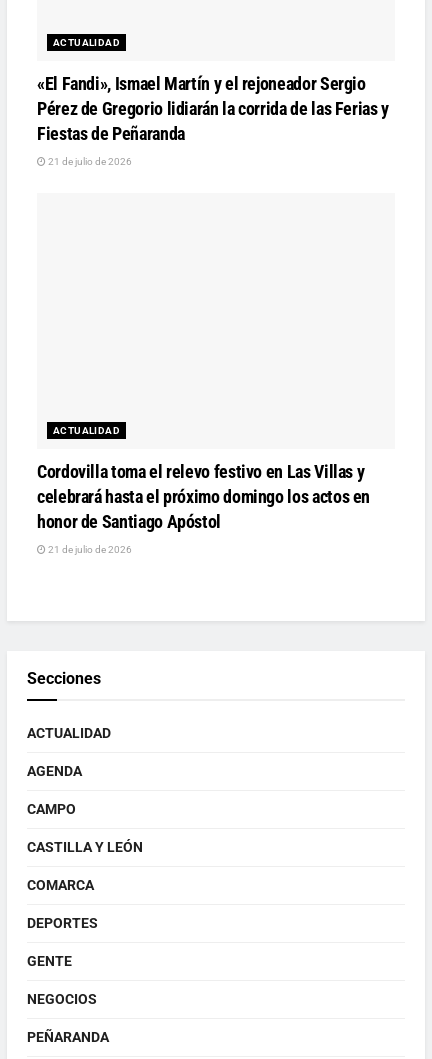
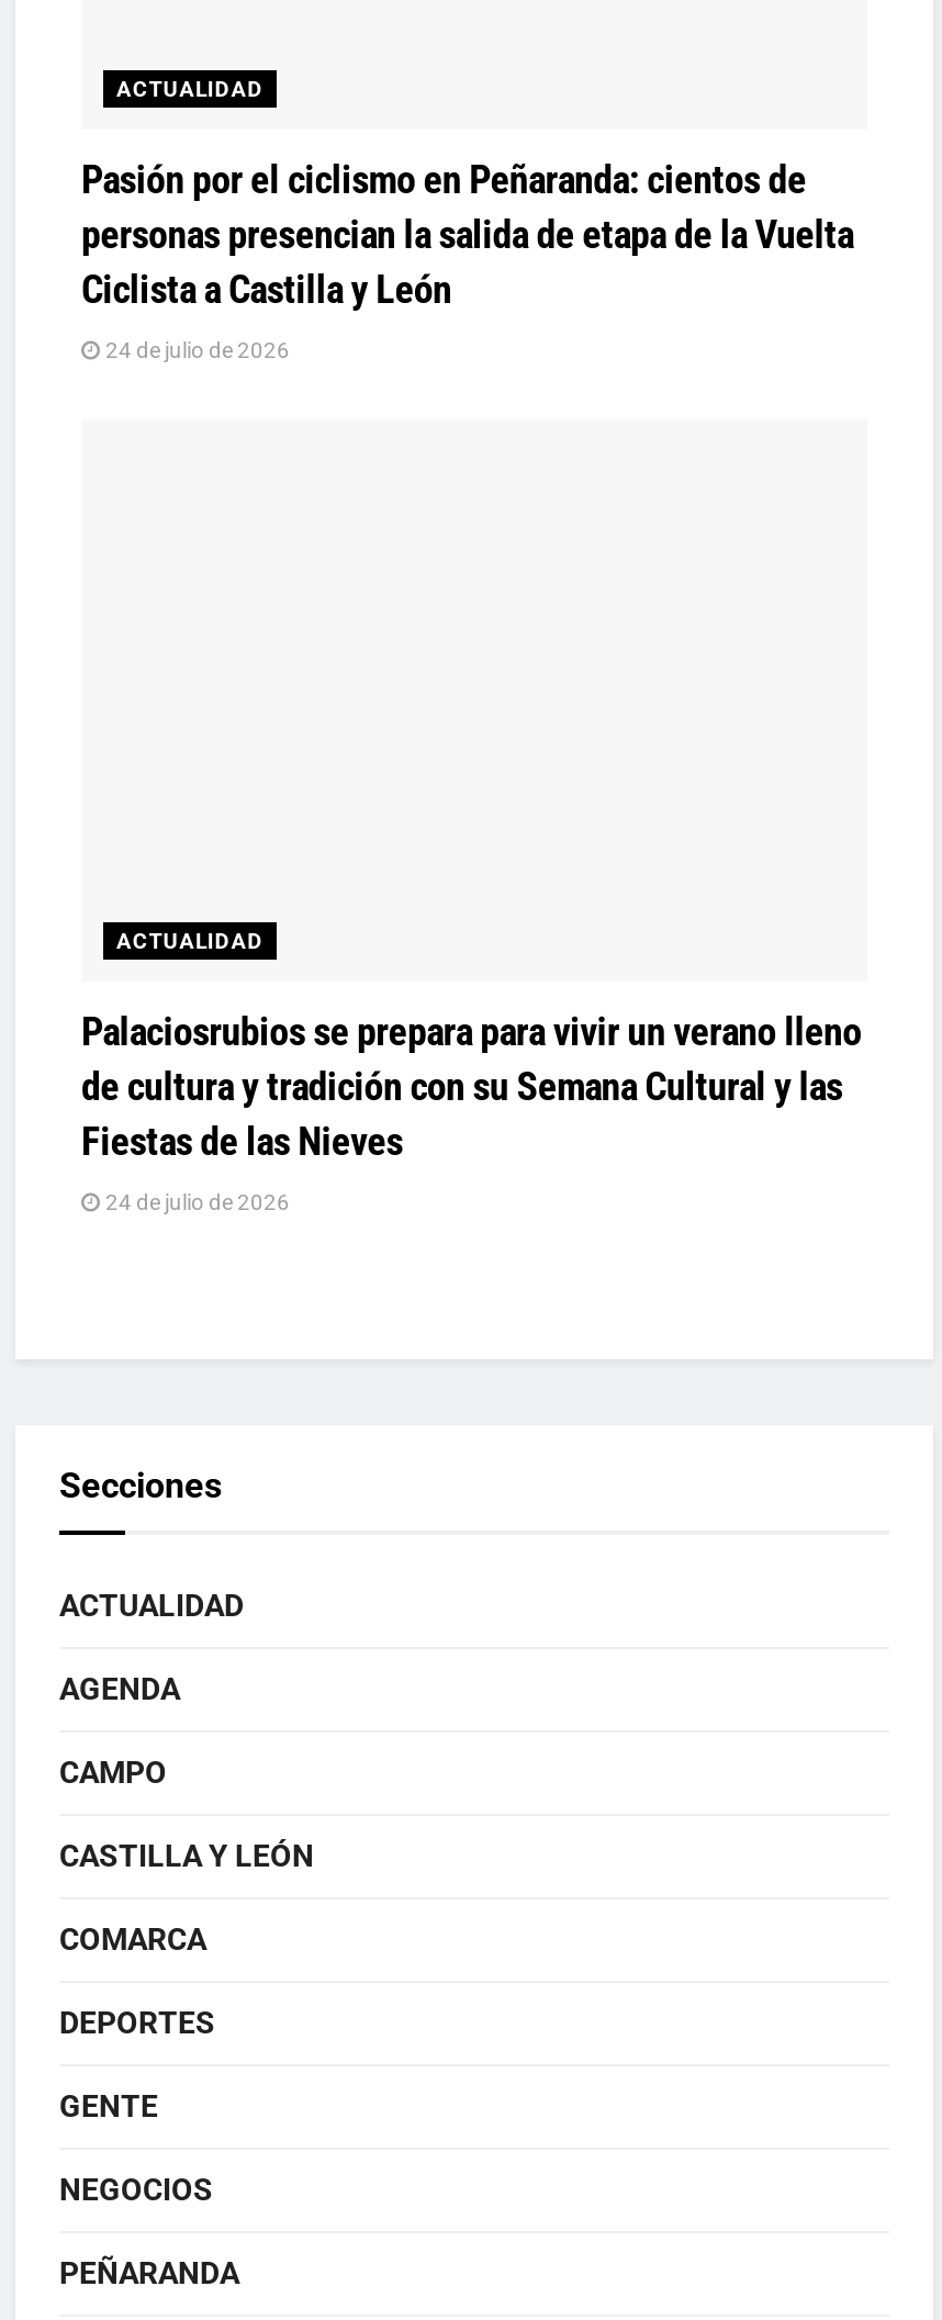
- «El Fandi», Ismael Martín y el rejoneador Sergio
- Pérez de Gregorio lidiarán la corrida de las Ferias y
- Fiestas de Peñaranda
+ Pasión por el ciclismo en Peñaranda: cientos de
+ personas presencian la salida de etapa de la Vuelta
+ Ciclista a Castilla y León

- 21 de julio de 2026
+ 24 de julio de 2026

- Cordovilla toma el relevo festivo en Las Villas y
- celebrará hasta el próximo domingo los actos en
- honor de Santiago Apóstol
+ Palaciosrubios se prepara para vivir un verano lleno
+ de cultura y tradición con su Semana Cultural y las
+ Fiestas de las Nieves

- 21 de julio de 2026
+ 24 de julio de 2026
